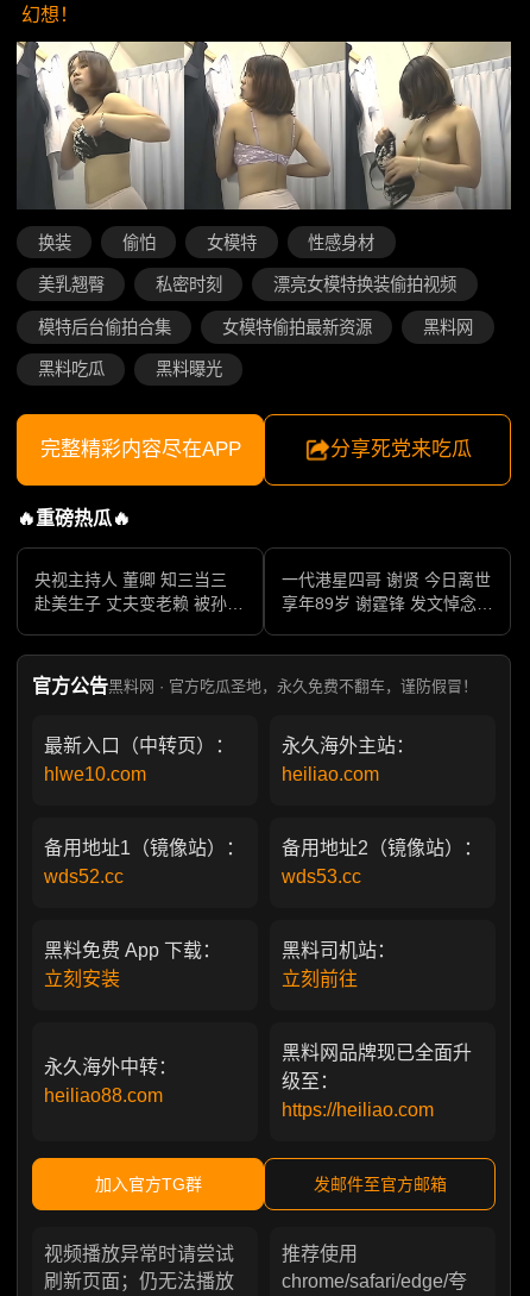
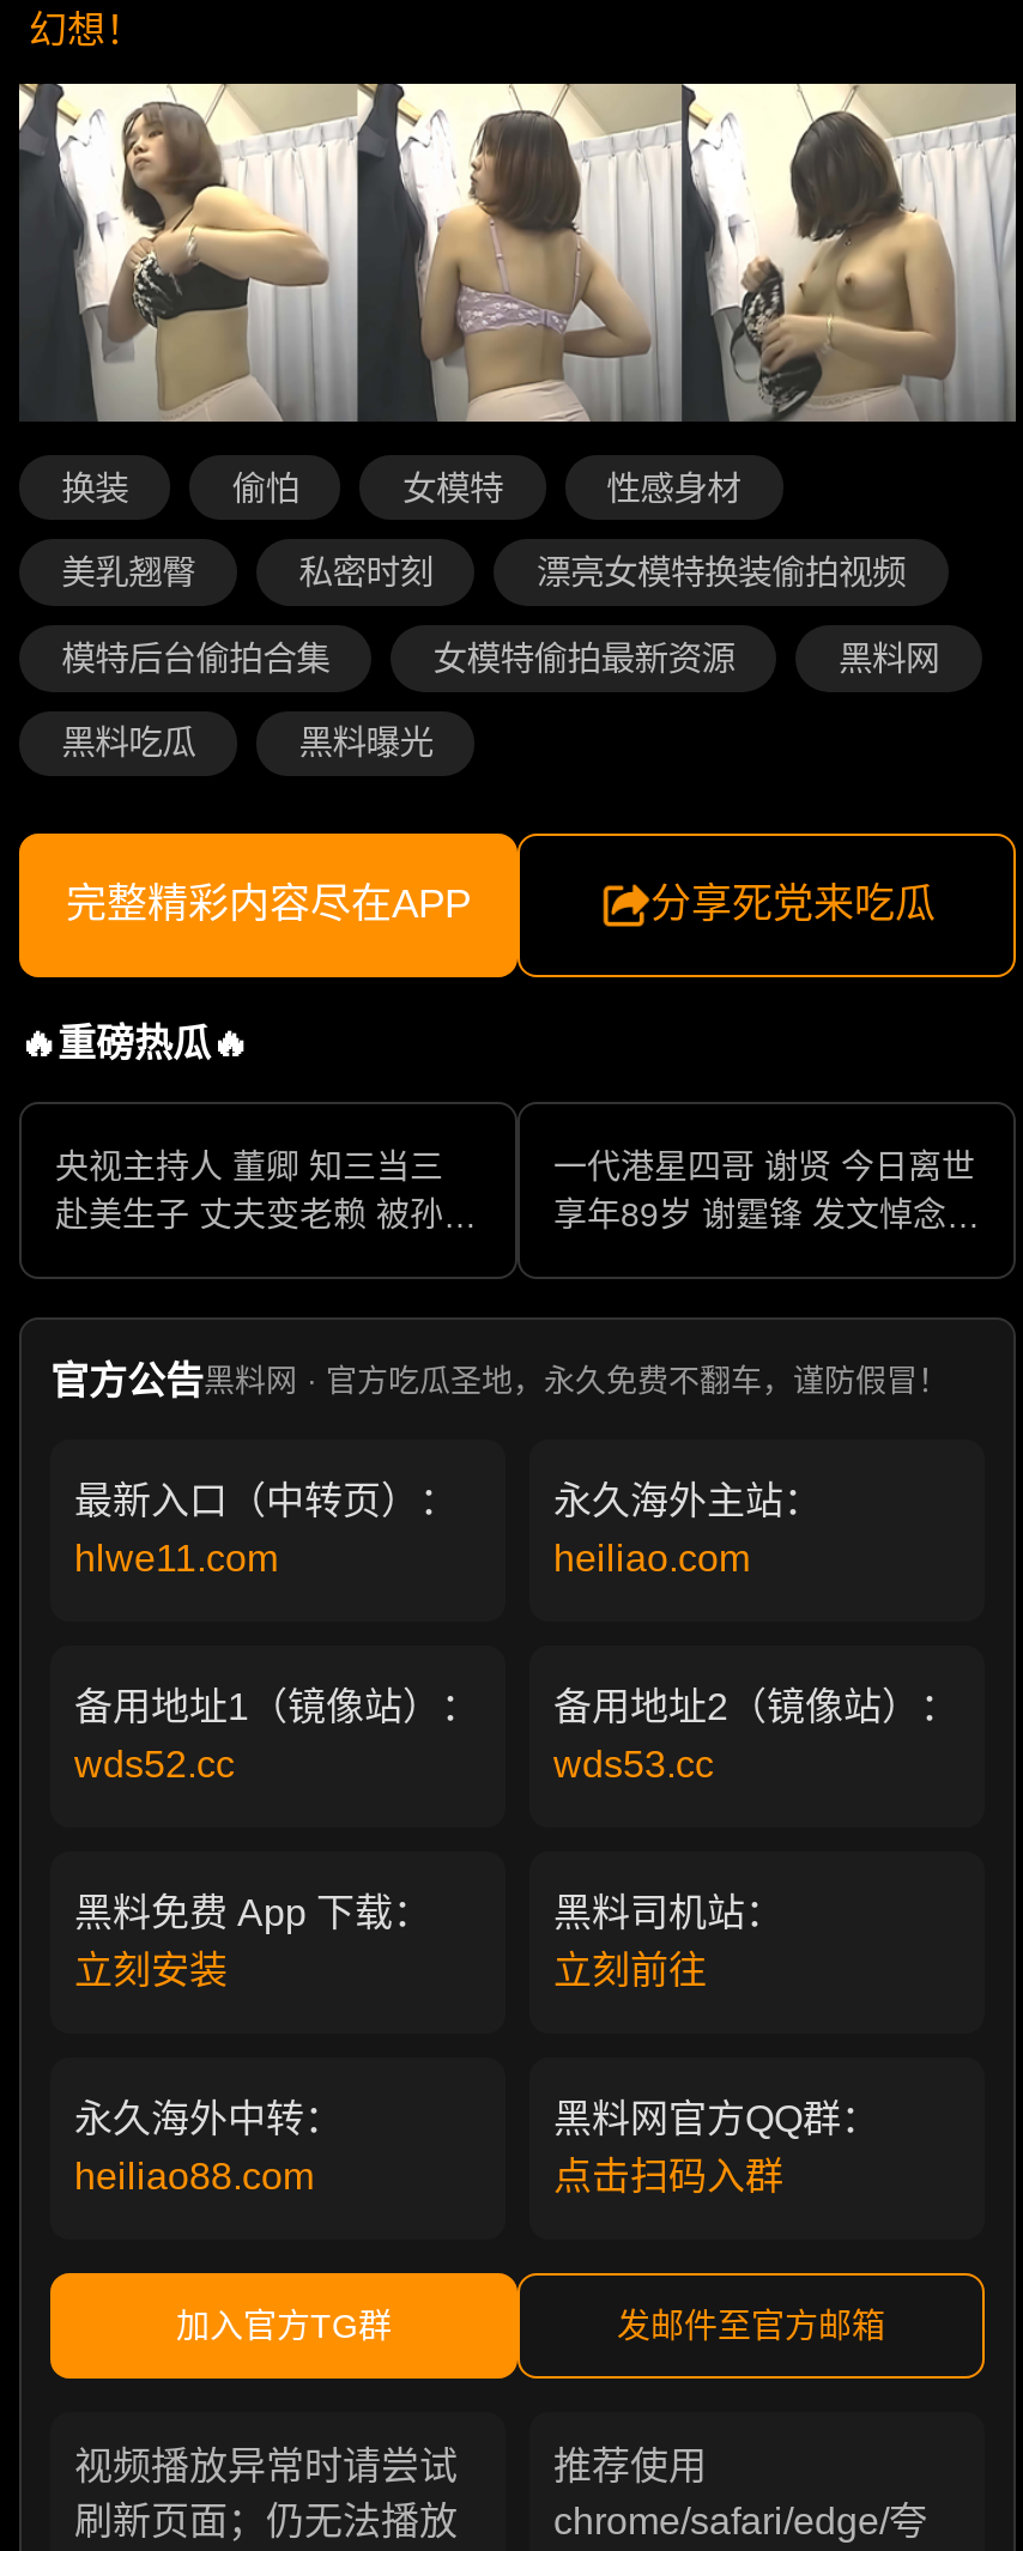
- hlwe10.com
+ hlwe11.com

- 黑料网品牌现已全面升
- 级至：
- https://heiliao.com
+ 黑料网官方QQ群：
+ 点击扫码入群
